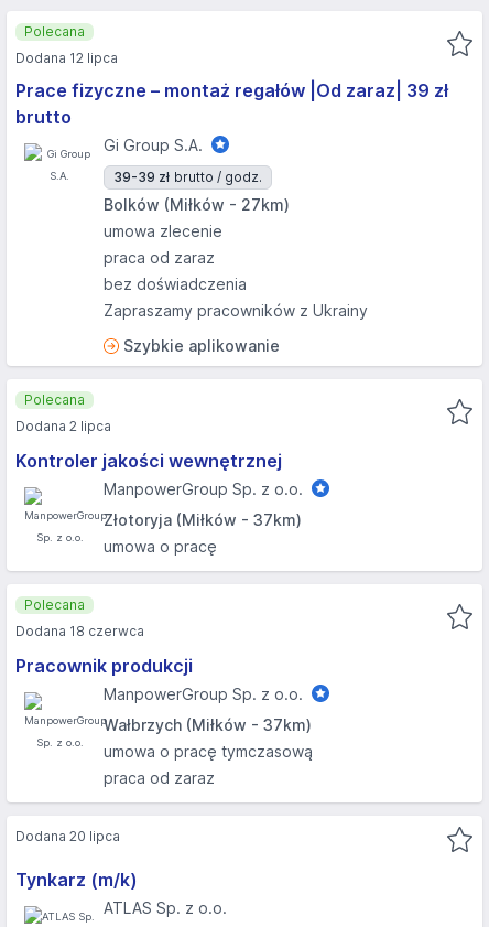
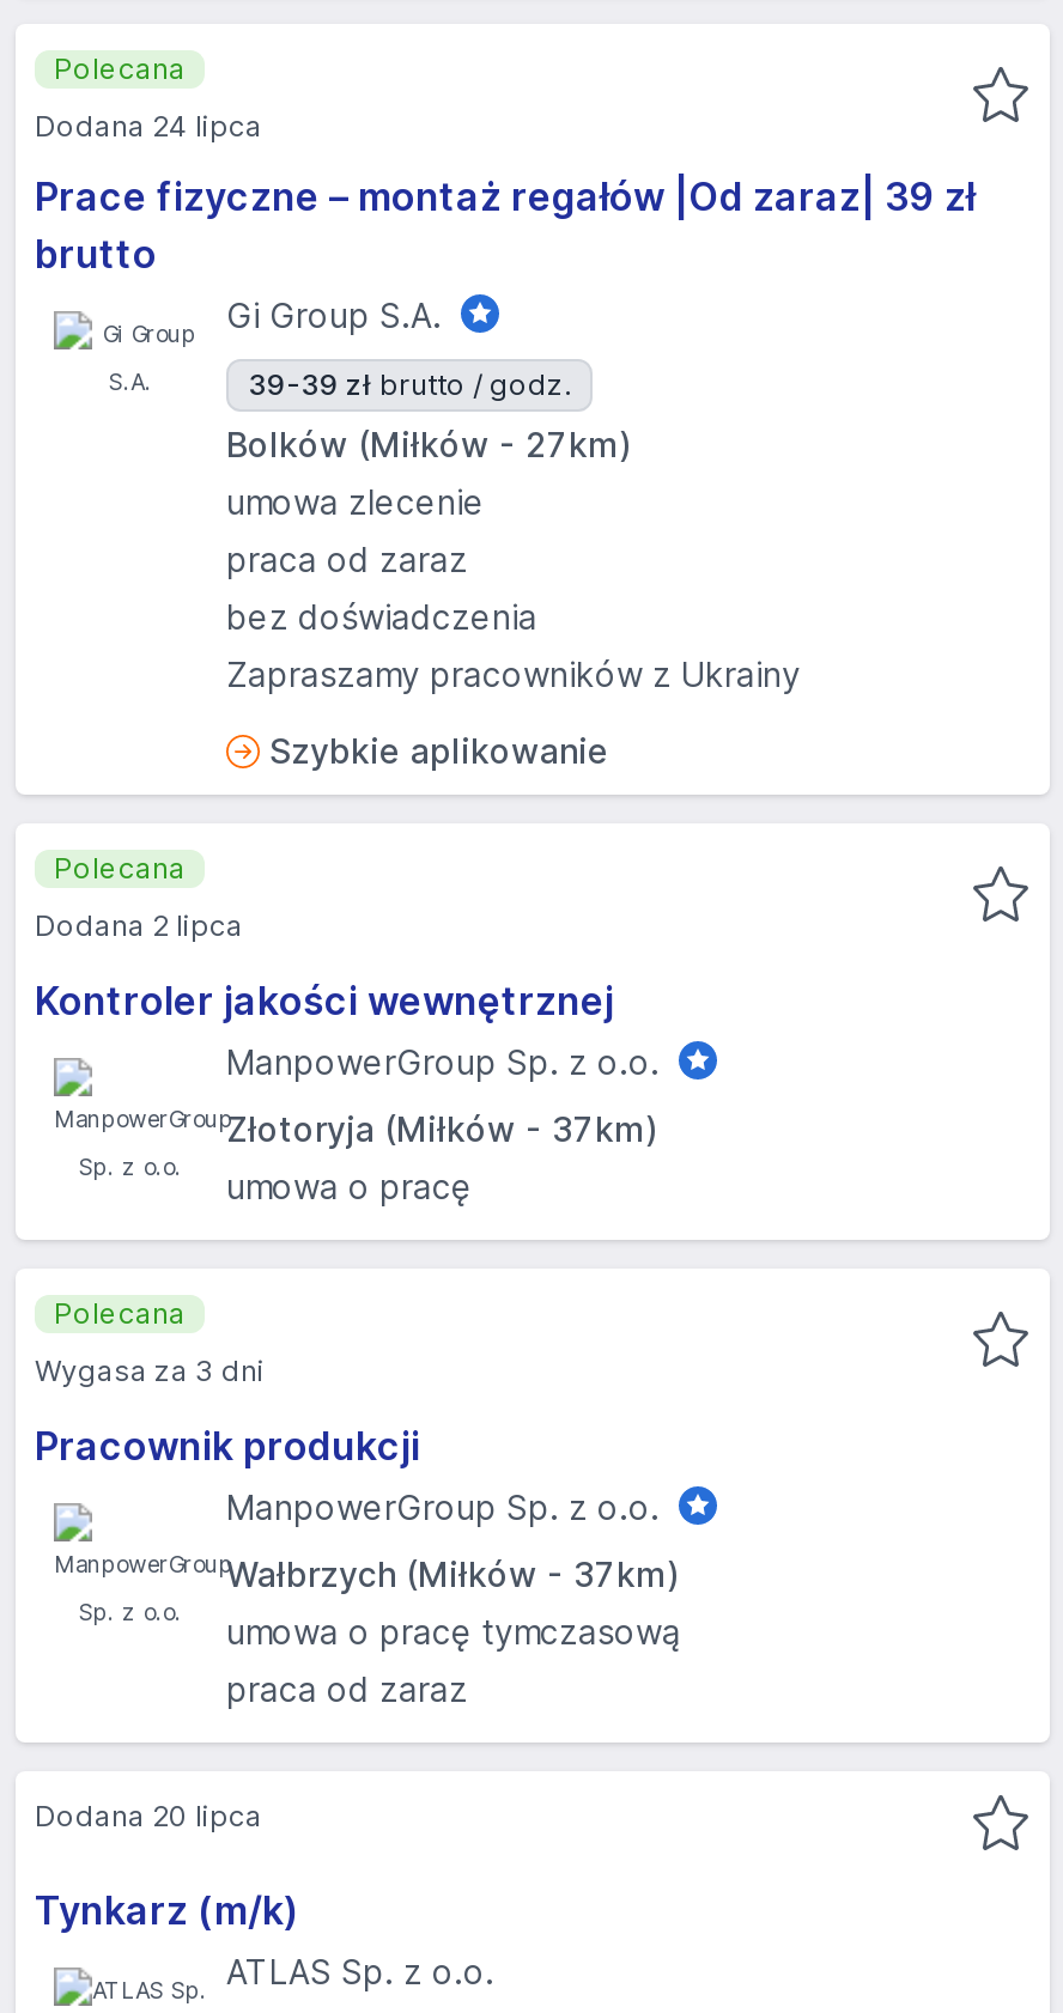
- Dodana 12 lipca
+ Dodana 24 lipca

- Dodana 18 czerwca
+ Wygasa za 3 dni
